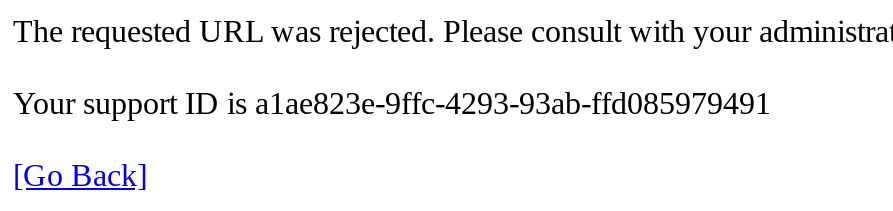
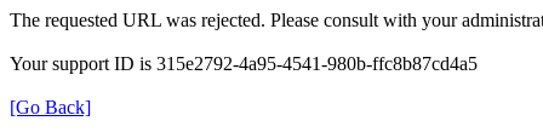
- Your support ID is a1ae823e-9ffc-4293-93ab-ffd085979491
+ Your support ID is 315e2792-4a95-4541-980b-ffc8b87cd4a5
